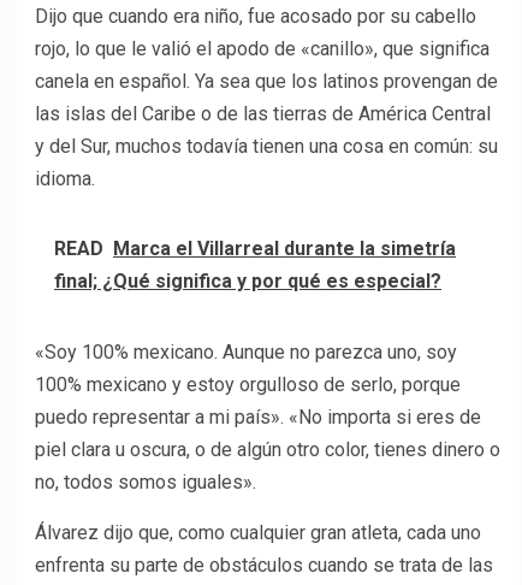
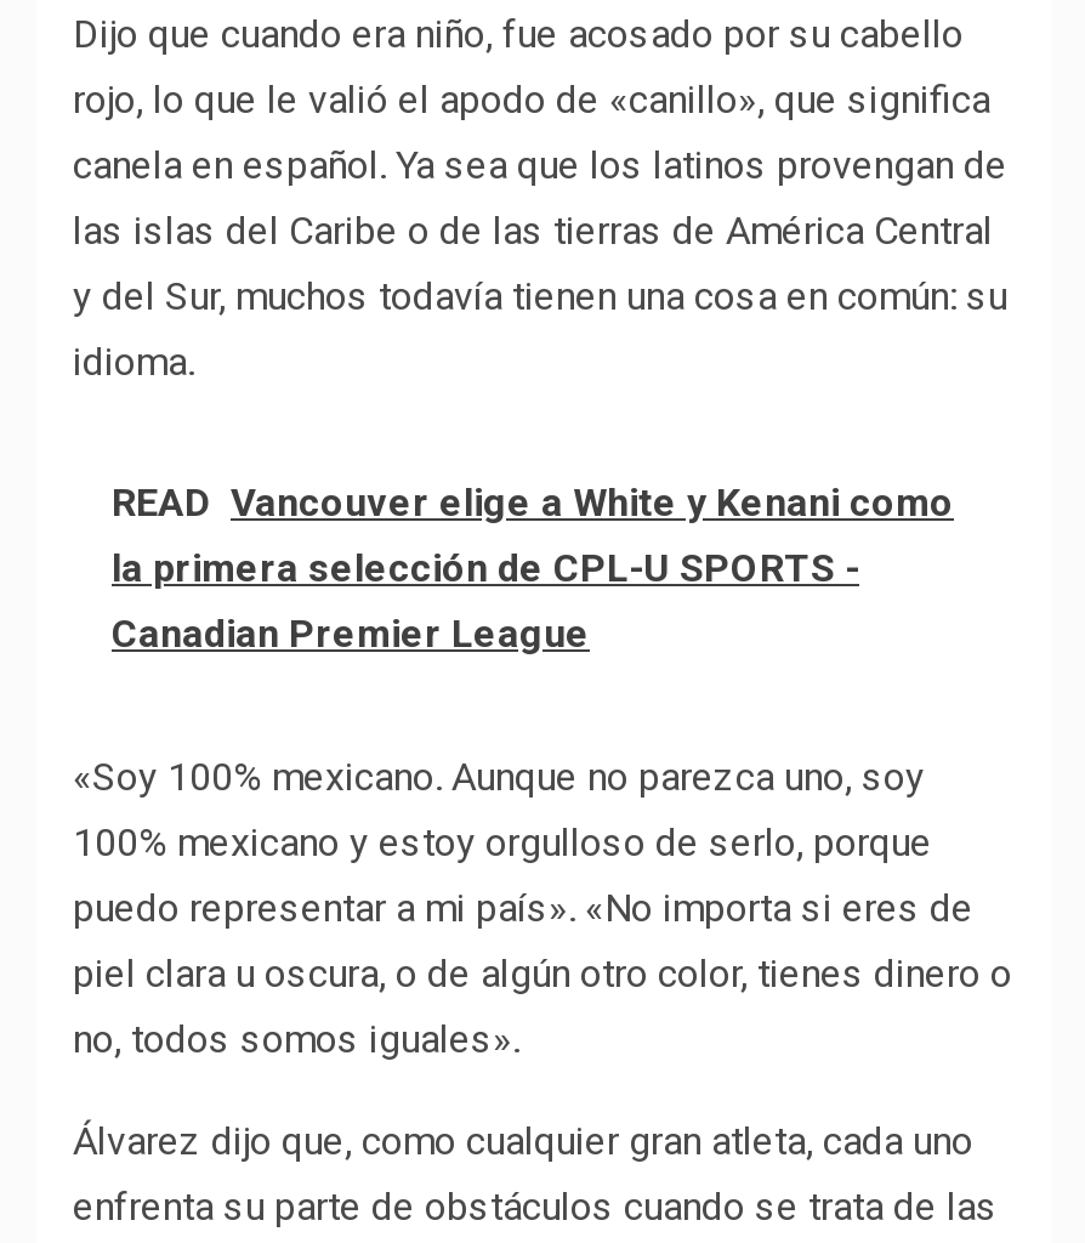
- READ Marca el Villarreal durante la simetría
- final; ¿Qué significa y por qué es especial?
+ READ Vancouver elige a White y Kenani como
+ la primera selección de CPL-U SPORTS -
+ Canadian Premier League
